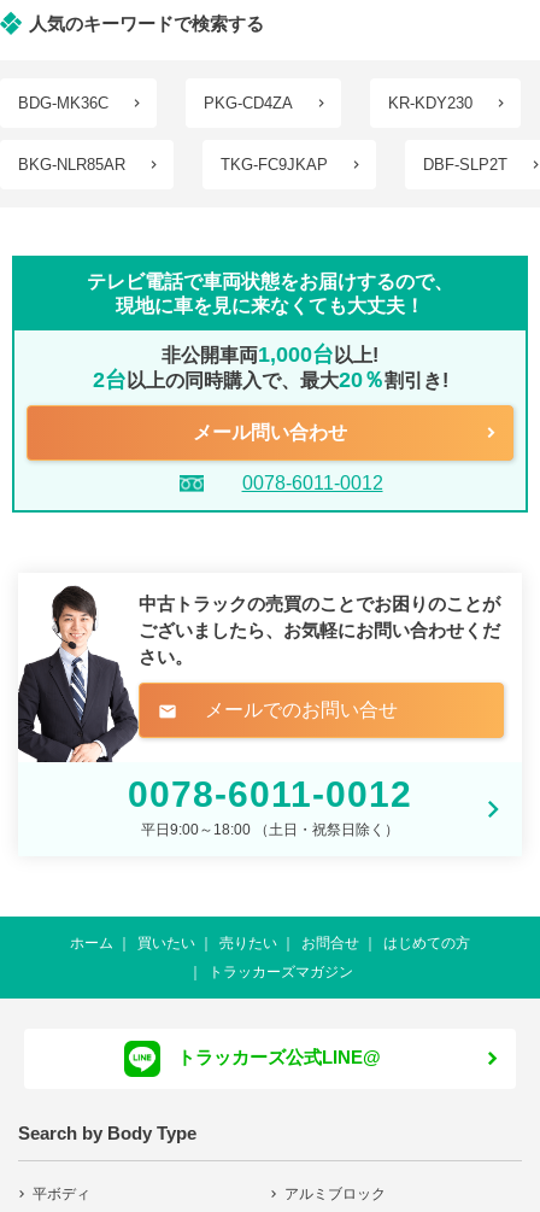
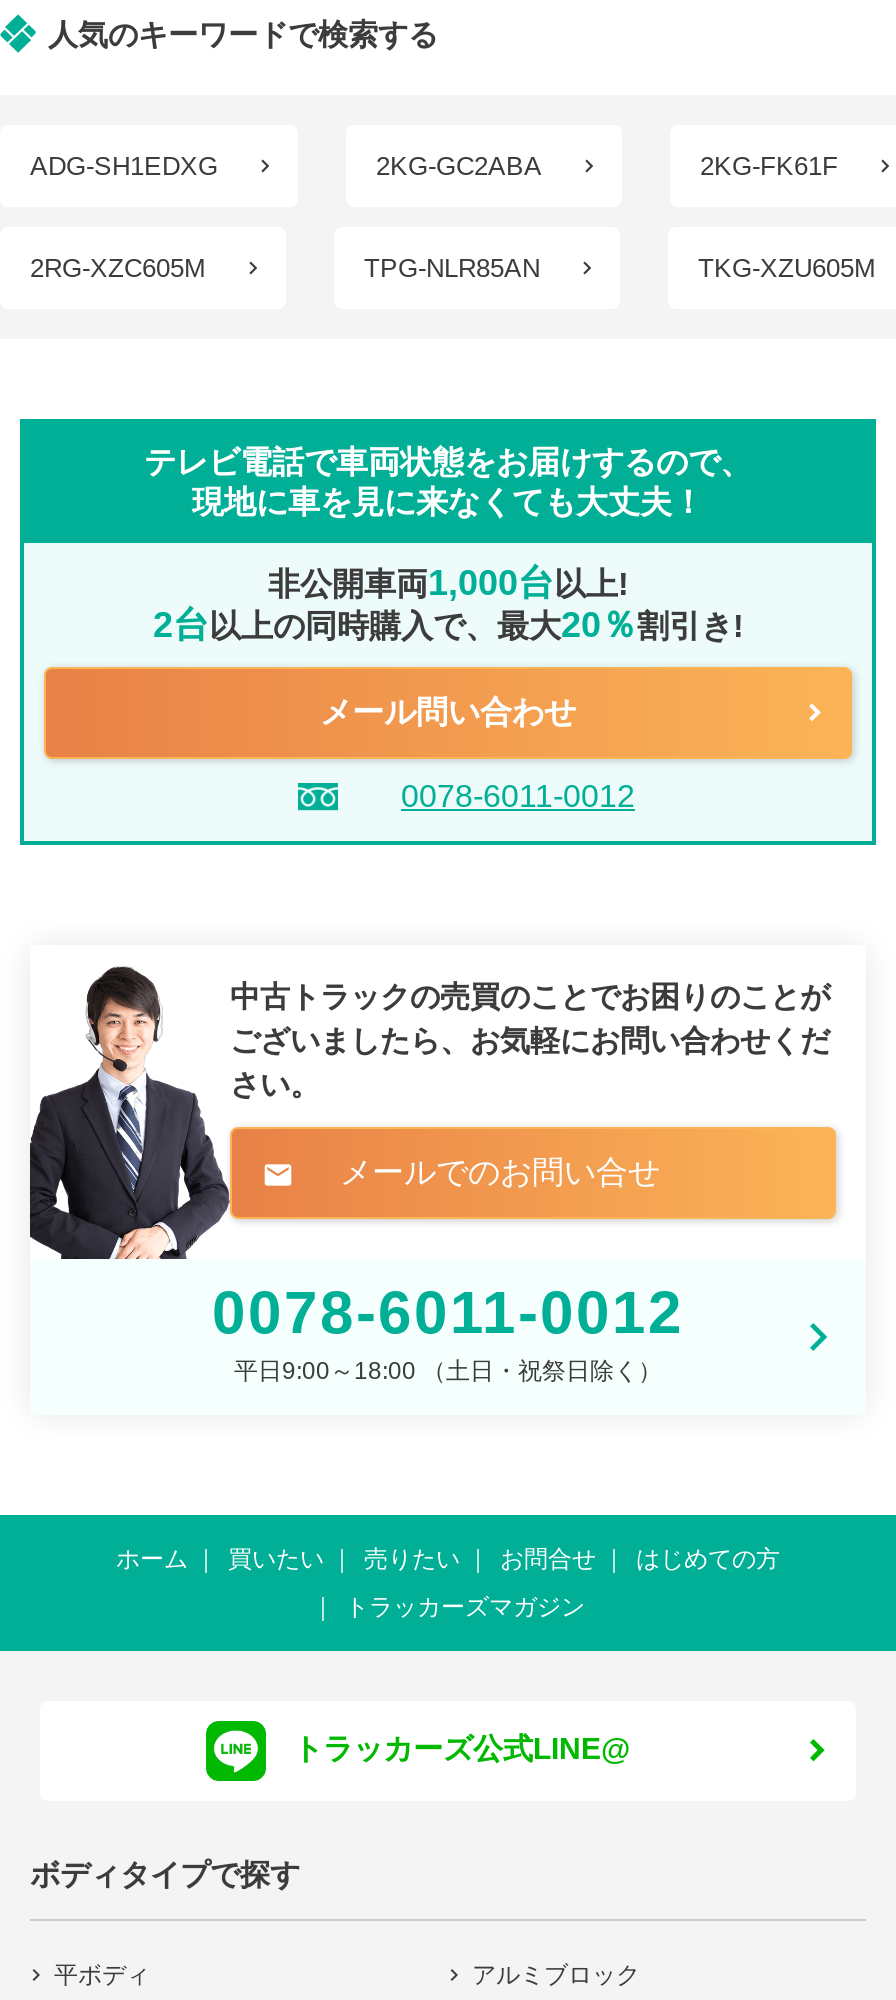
- BDG-MK36C
- PKG-CD4ZA
- KR-KDY230
+ ADG-SH1EDXG
+ 2KG-GC2ABA
+ 2KG-FK61F

- BKG-NLR85AR
- TKG-FC9JKAP
- DBF-SLP2T
+ 2RG-XZC605M
+ TPG-NLR85AN
+ TKG-XZU605M

- Search by Body Type
+ ボディタイプで探す
